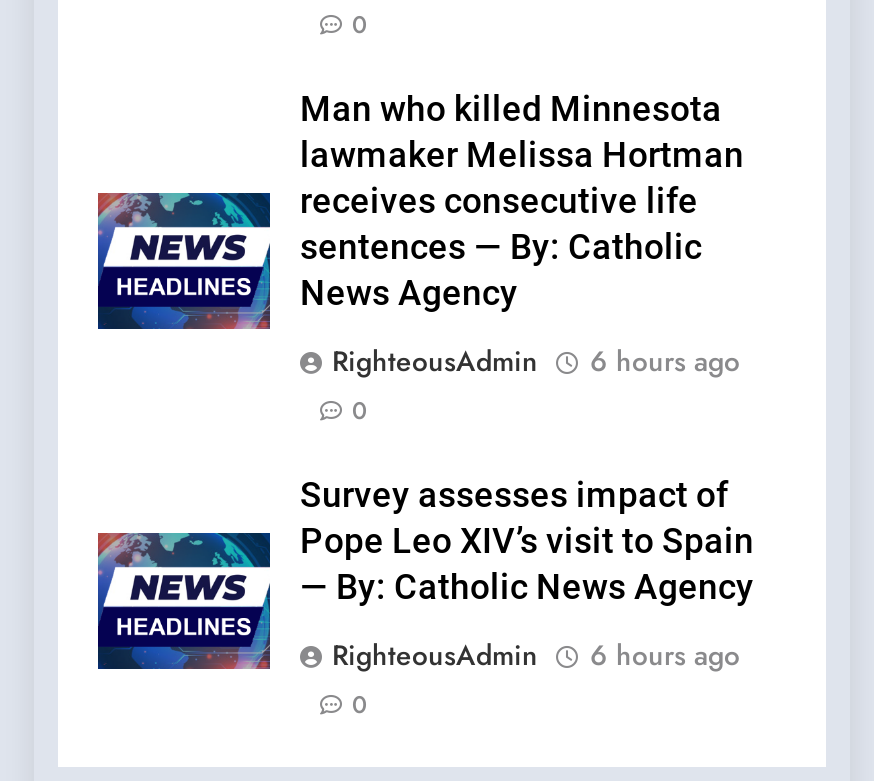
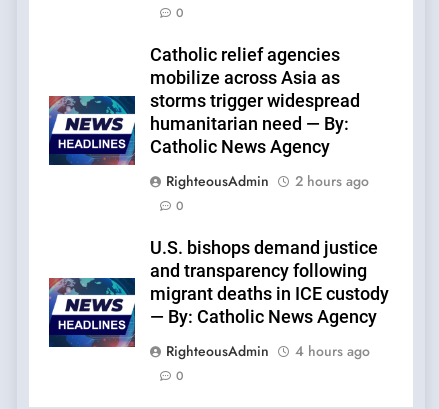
- Man who killed Minnesota
- lawmaker Melissa Hortman
- receives consecutive life
- sentences — By: Catholic
- News Agency
+ Catholic relief agencies
+ mobilize across Asia as
+ storms trigger widespread
+ humanitarian need — By:
+ Catholic News Agency

- RighteousAdmin 6 hours ago
+ RighteousAdmin 2 hours ago

- [image]
- Survey assesses impact of
- Pope Leo XIV’s visit to Spain
+ [image]
+ U.S. bishops demand justice
+ and transparency following
+ migrant deaths in ICE custody

- RighteousAdmin 6 hours ago
+ RighteousAdmin 4 hours ago
